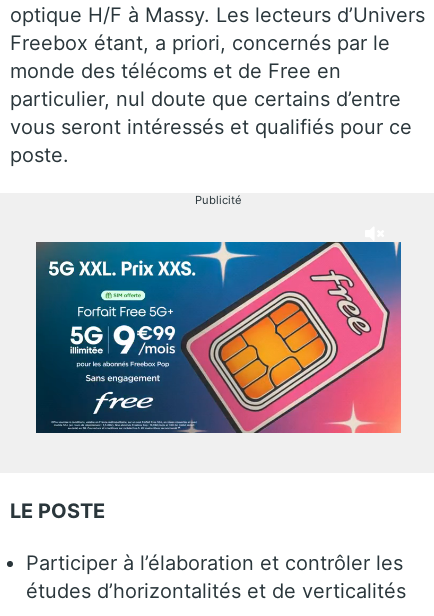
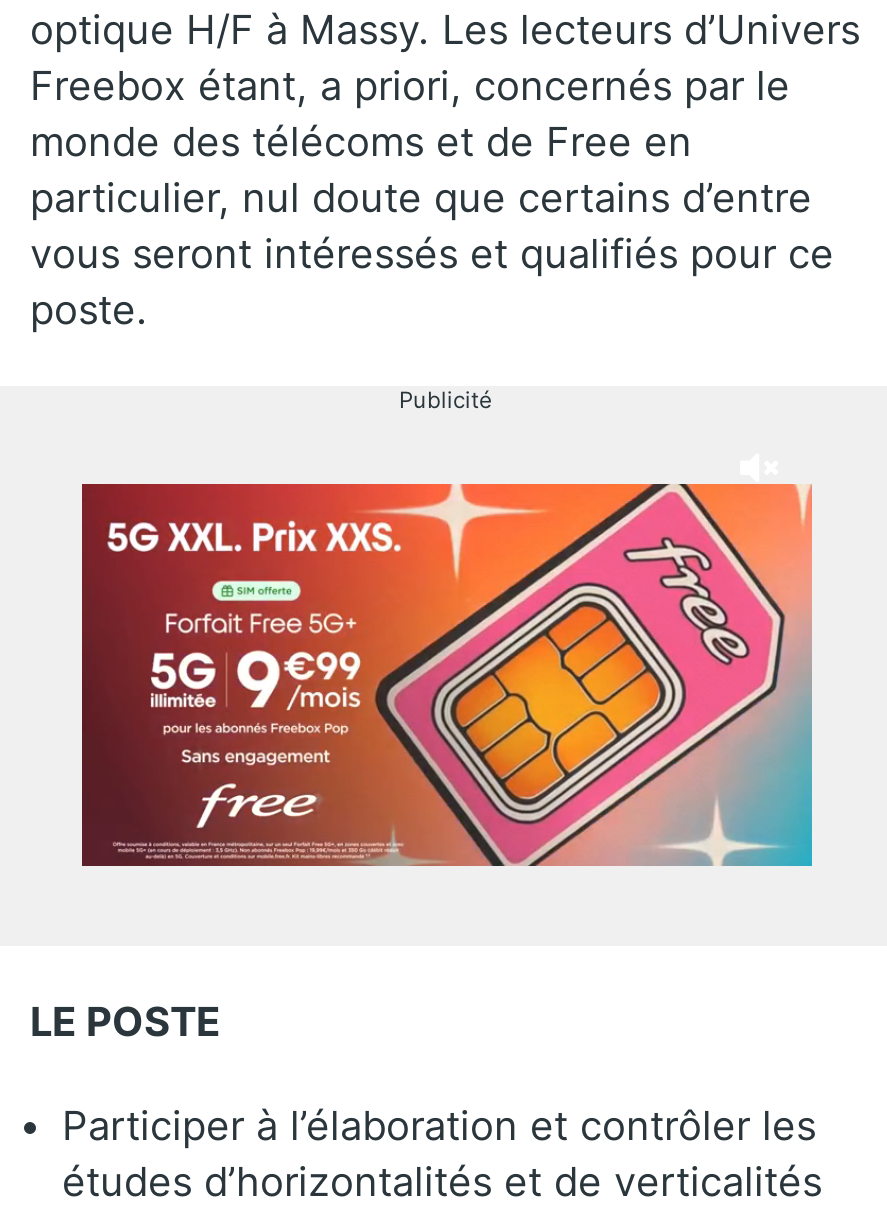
- [image]
+ [image]
